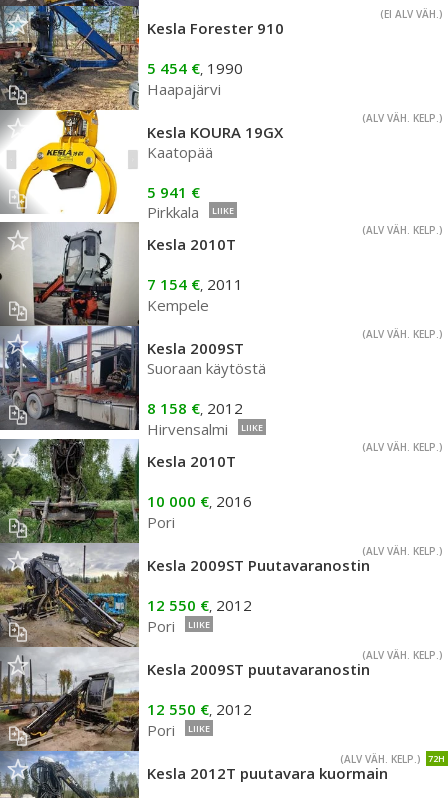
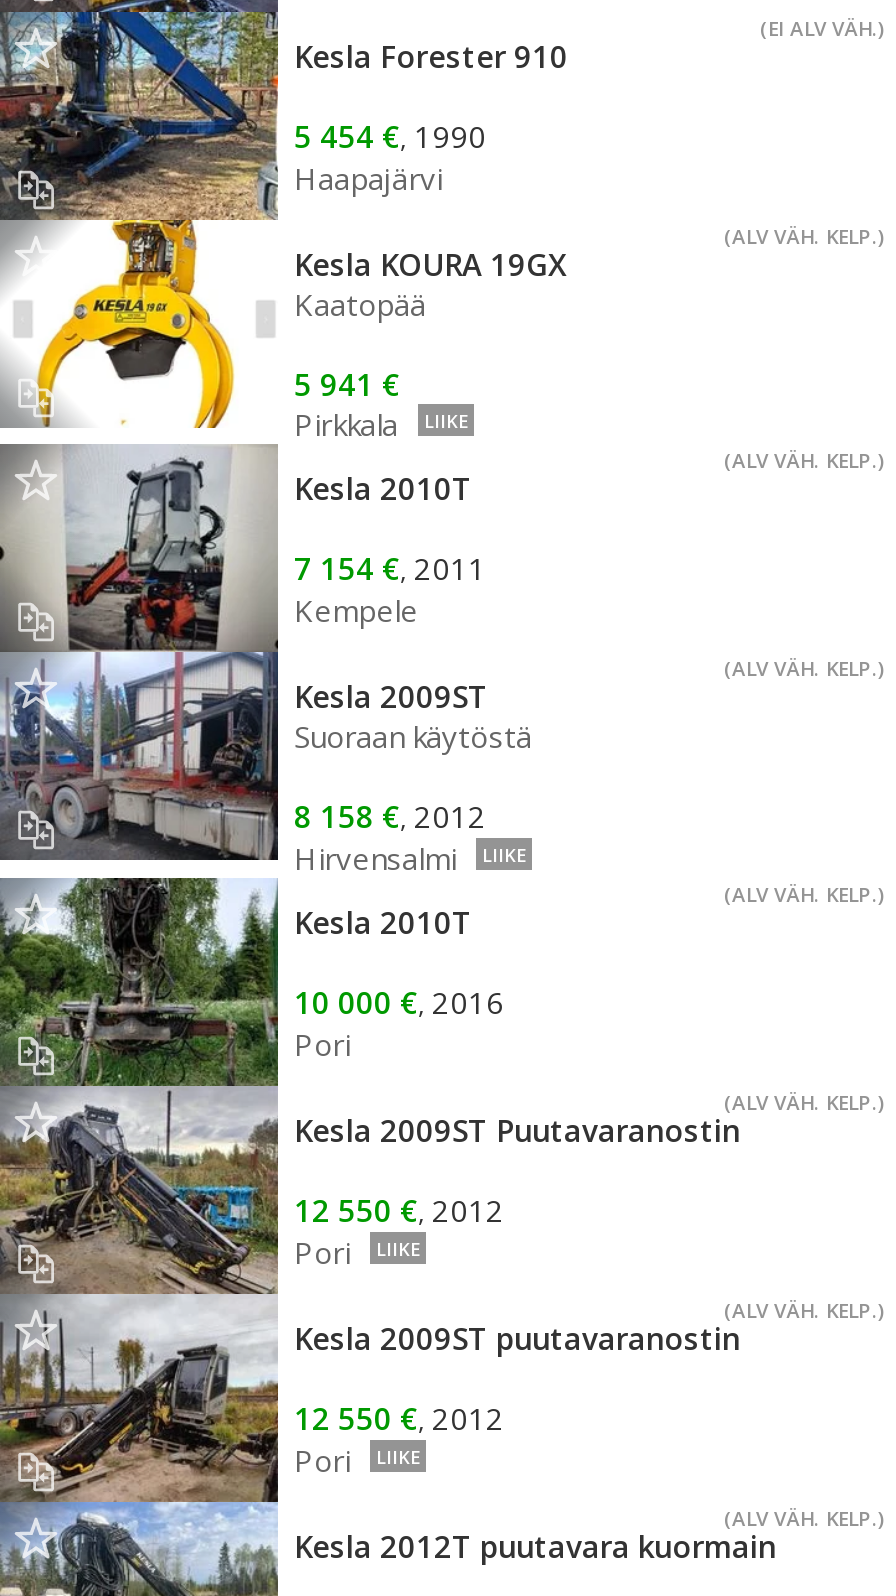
- 72H
